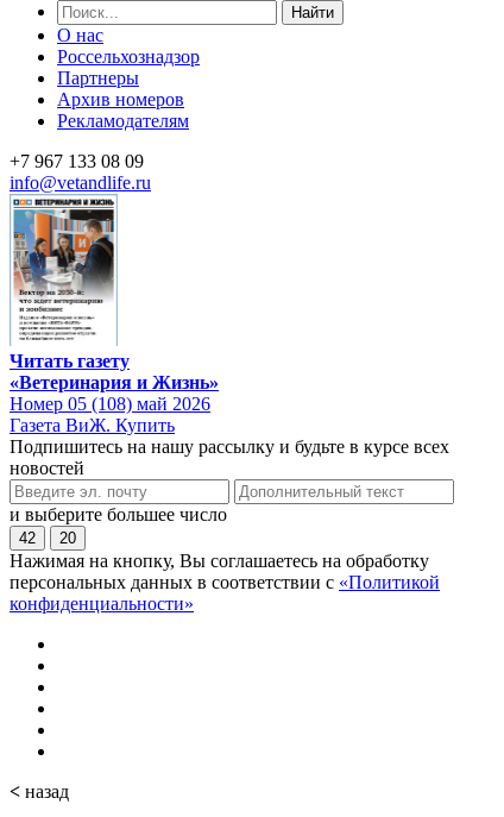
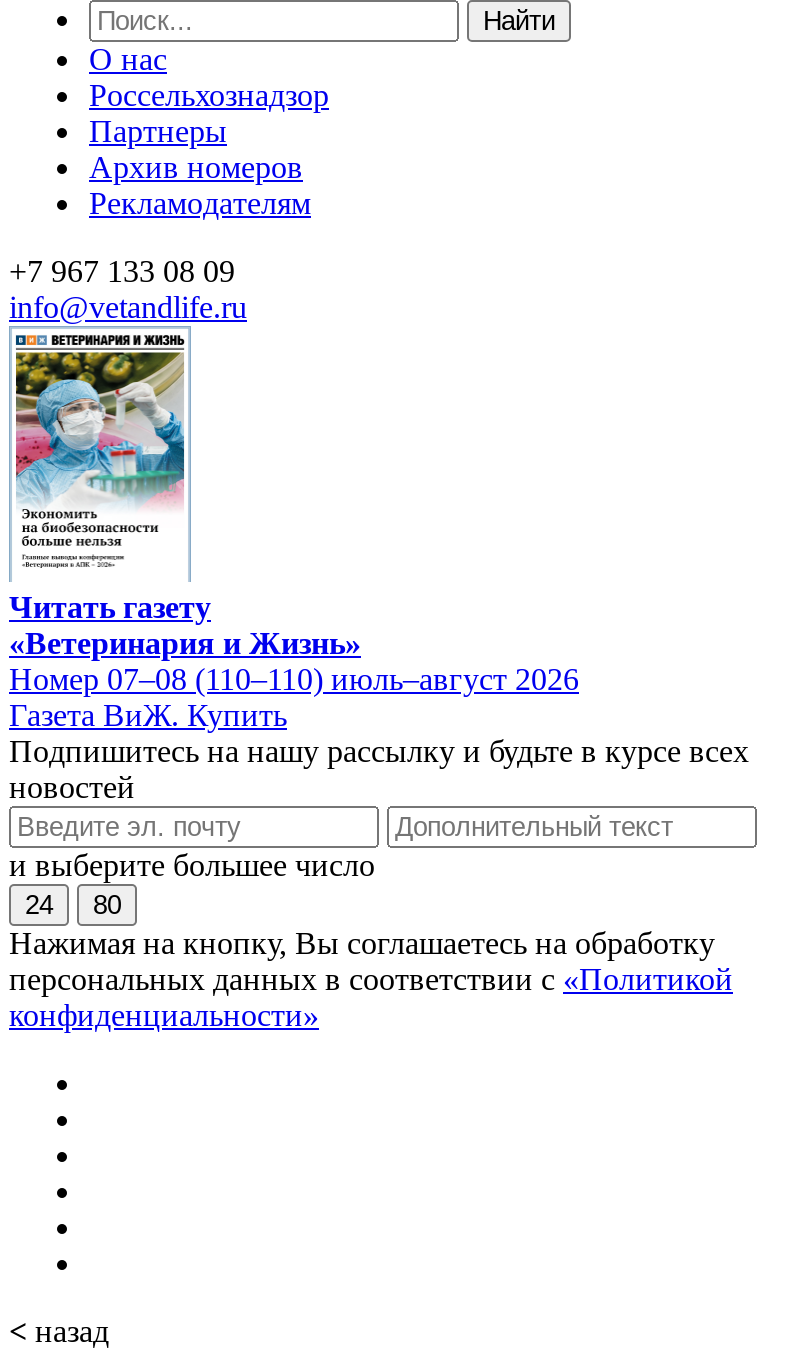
- [image]
+ [image]

- Номер 05 (108) май 2026
+ Номер 07–08 (110–110) июль–август 2026

- 42
+ 24

- 20
+ 80
